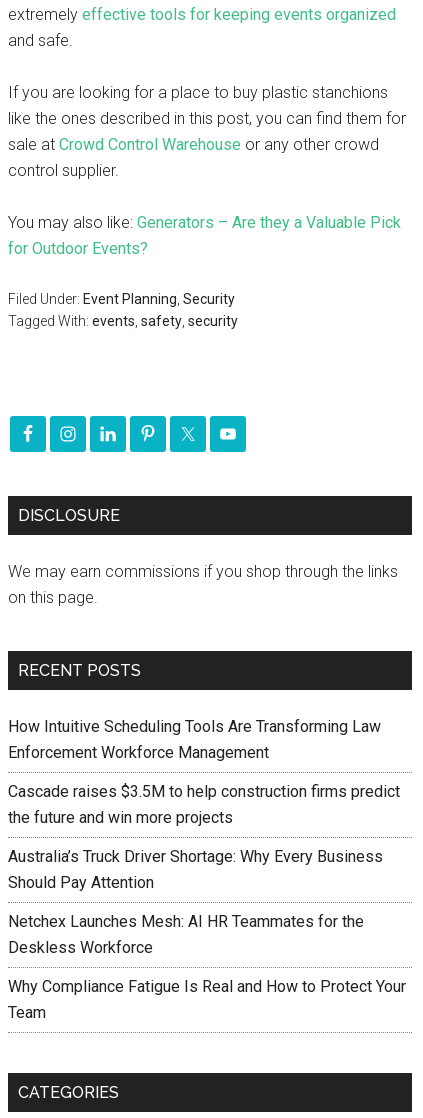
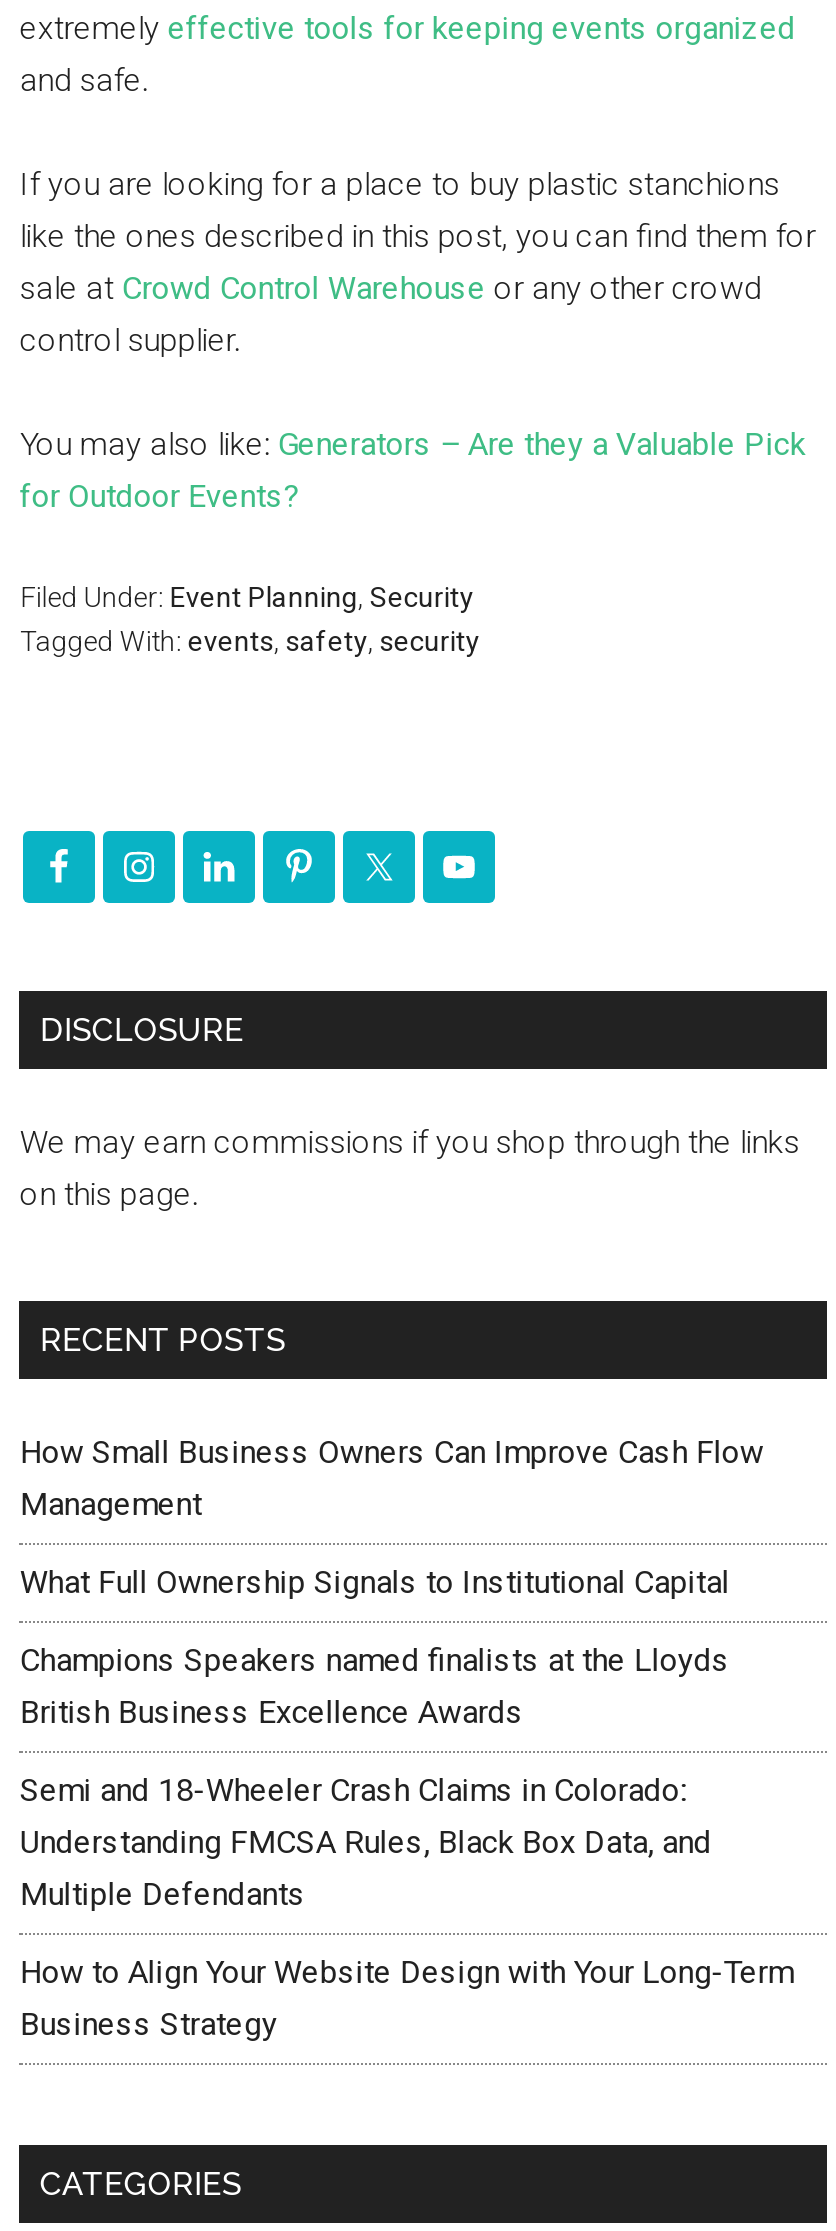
- How Intuitive Scheduling Tools Are Transforming Law
- Enforcement Workforce Management
+ How Small Business Owners Can Improve Cash Flow
+ Management

- Cascade raises $3.5M to help construction firms predict
- the future and win more projects
+ What Full Ownership Signals to Institutional Capital

- Australia’s Truck Driver Shortage: Why Every Business
- Should Pay Attention
+ Champions Speakers named finalists at the Lloyds
+ British Business Excellence Awards

- Netchex Launches Mesh: AI HR Teammates for the
- Deskless Workforce
+ Semi and 18-Wheeler Crash Claims in Colorado:
+ Understanding FMCSA Rules, Black Box Data, and
+ Multiple Defendants

- Why Compliance Fatigue Is Real and How to Protect Your
- Team
+ How to Align Your Website Design with Your Long-Term
+ Business Strategy
